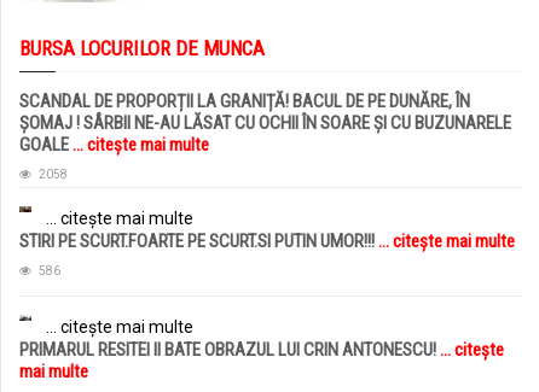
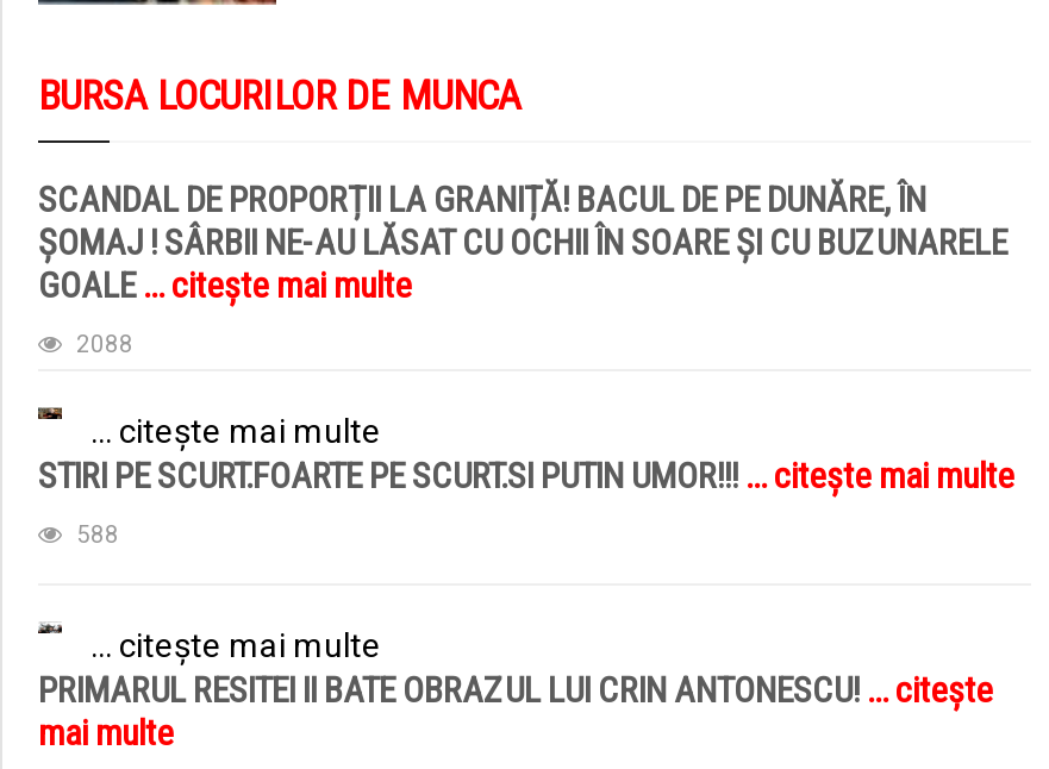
- 2058
+ 2088

- 586
+ 588
